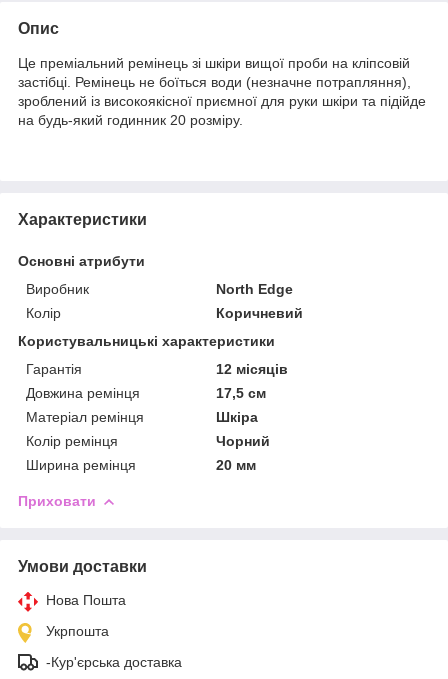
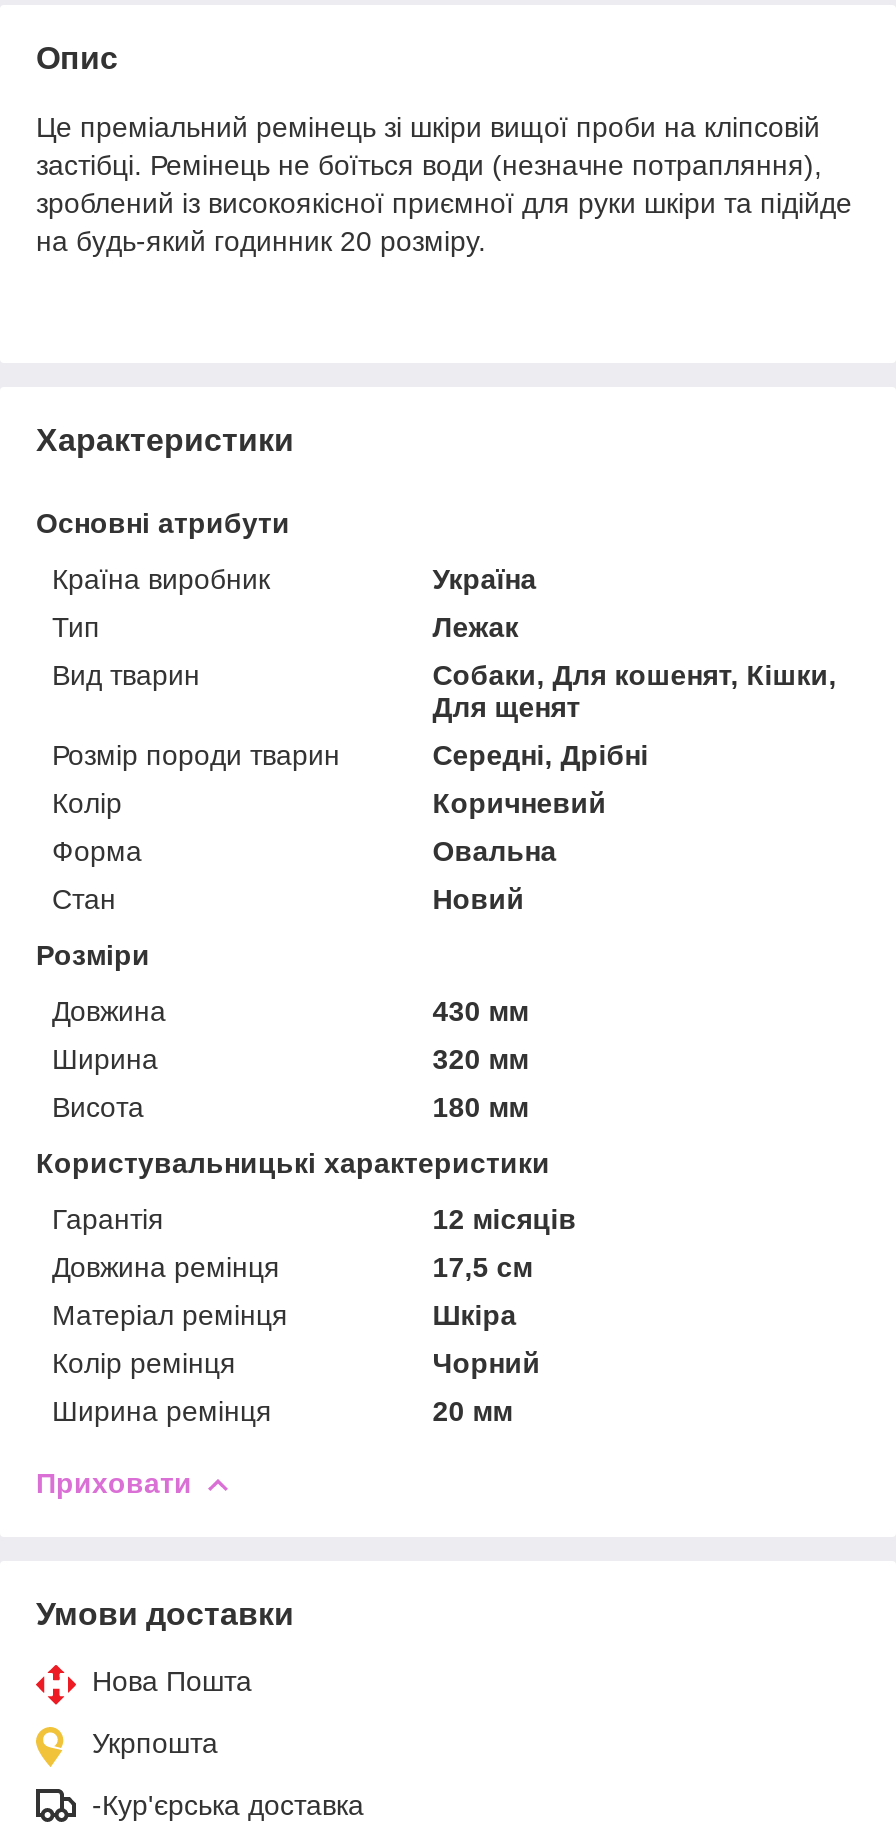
- Виробник
- North Edge
+ Країна виробник
+ Україна
+ Тип
+ Лежак
+ Вид тварин
+ Собаки, Для кошенят, Кішки,
+ Для щенят
+ Розмір породи тварин
+ Середні, Дрібні

+ Форма
+ Овальна
+ Стан
+ Новий
+ Розміри
+ Довжина
+ 430 мм
+ Ширина
+ 320 мм
+ Висота
+ 180 мм
